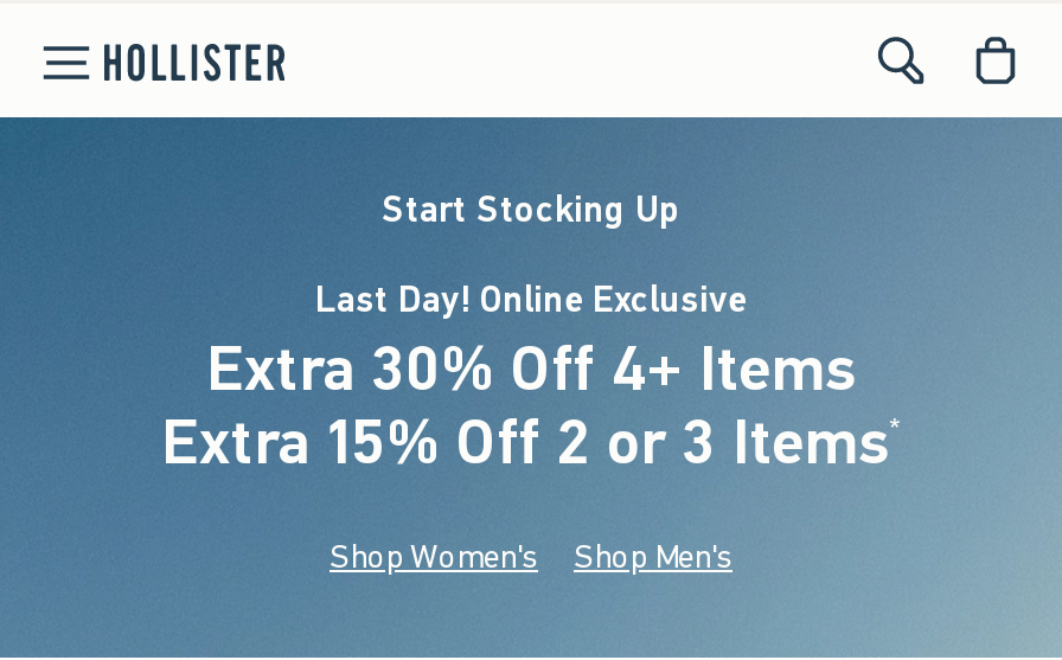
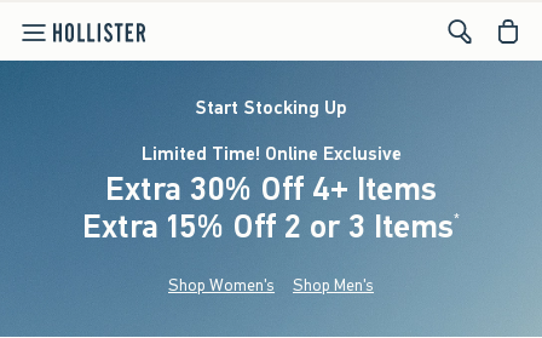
- Last Day! Online Exclusive
+ Limited Time! Online Exclusive
